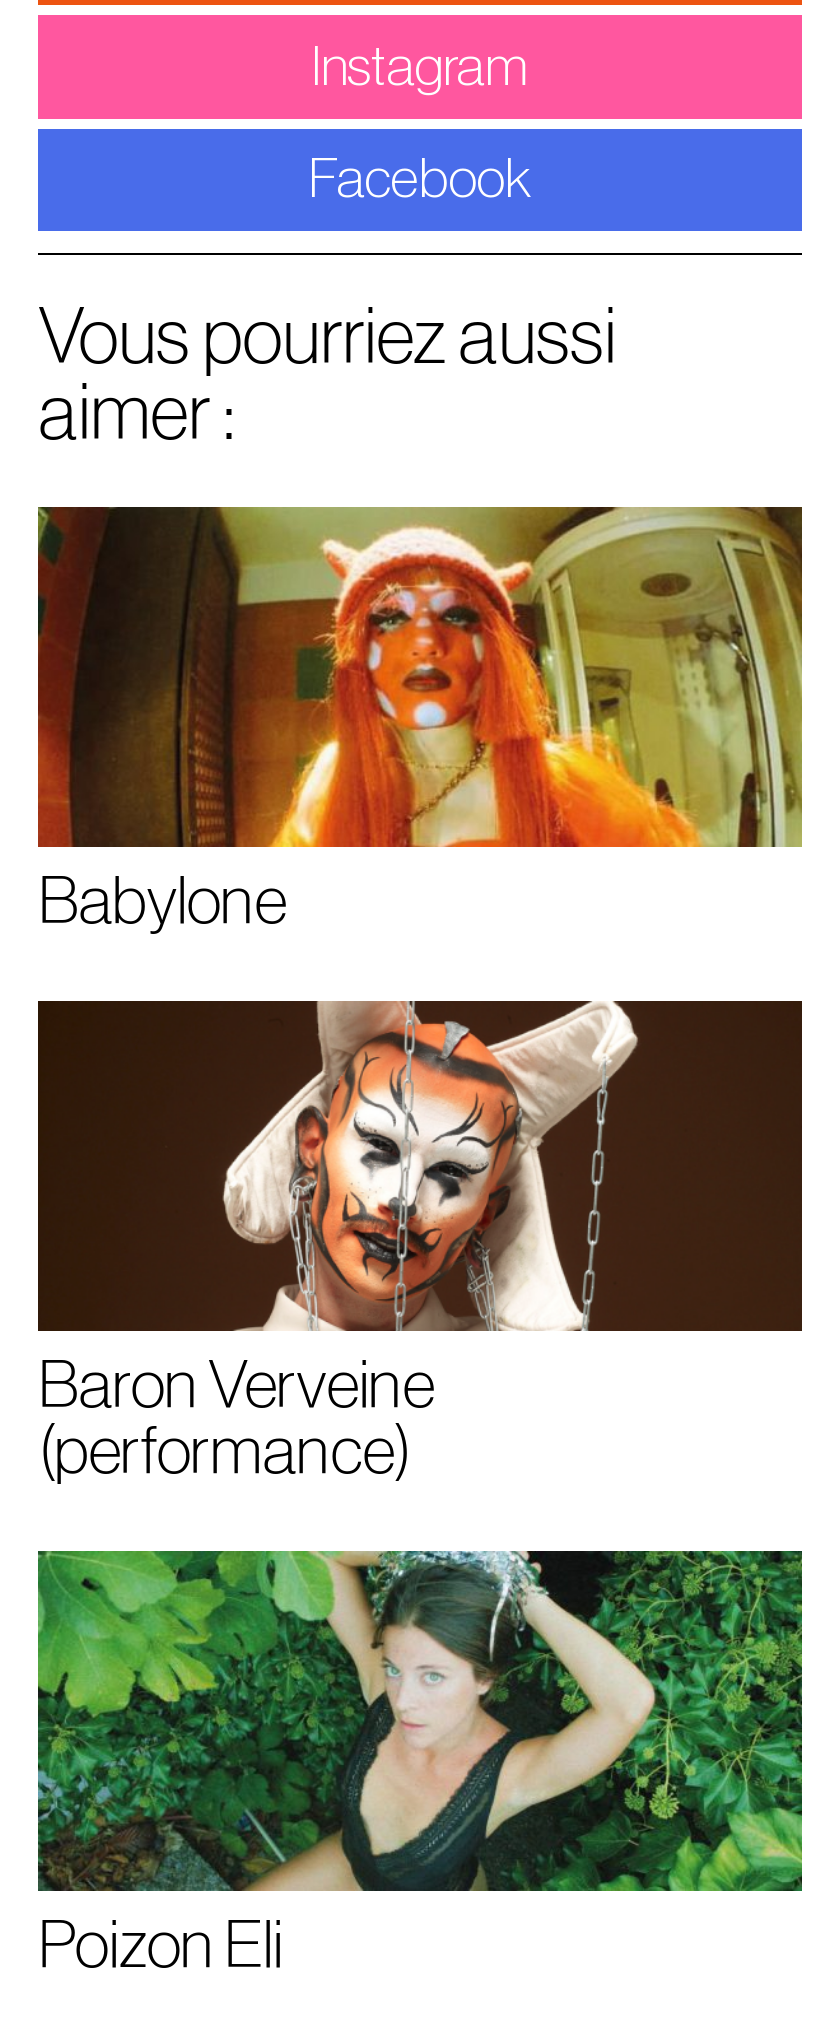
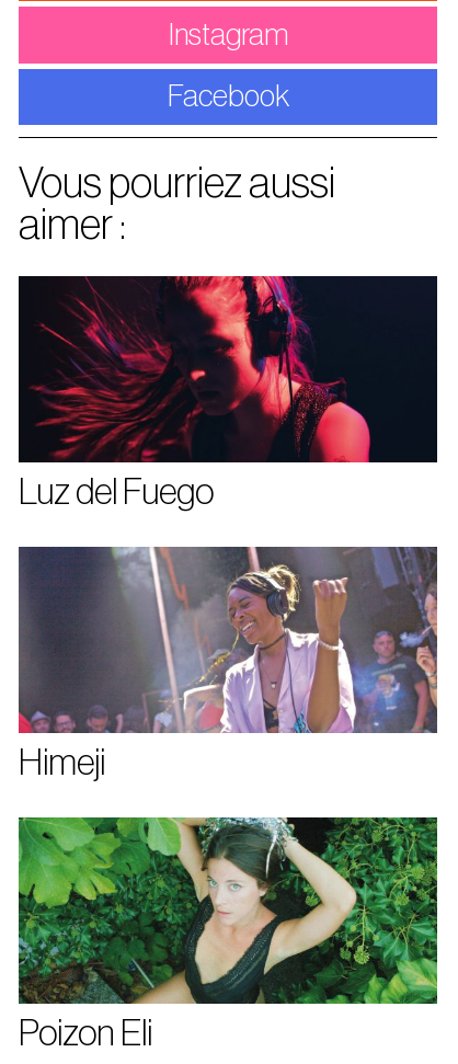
- [image]
- Babylone
+ [image]
+ Luz del Fuego

- [image]
- Baron Verveine
- (performance)
+ [image]
+ Himeji
